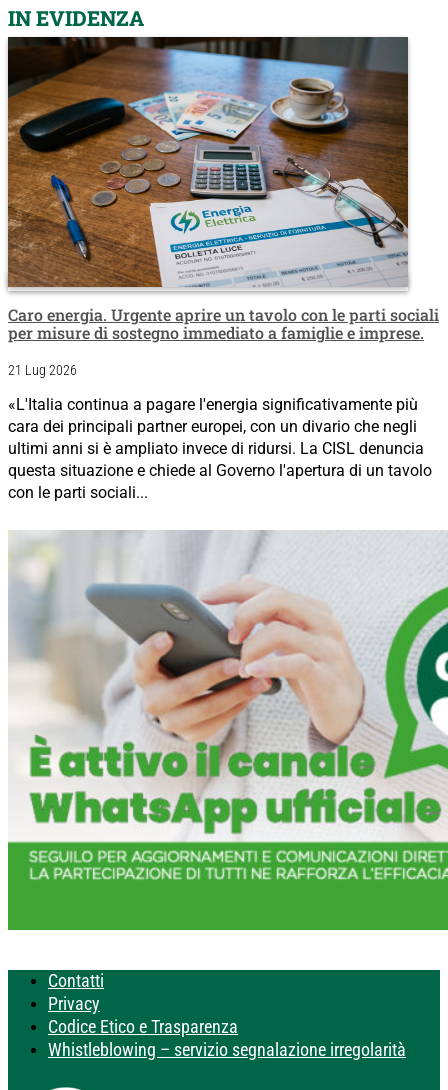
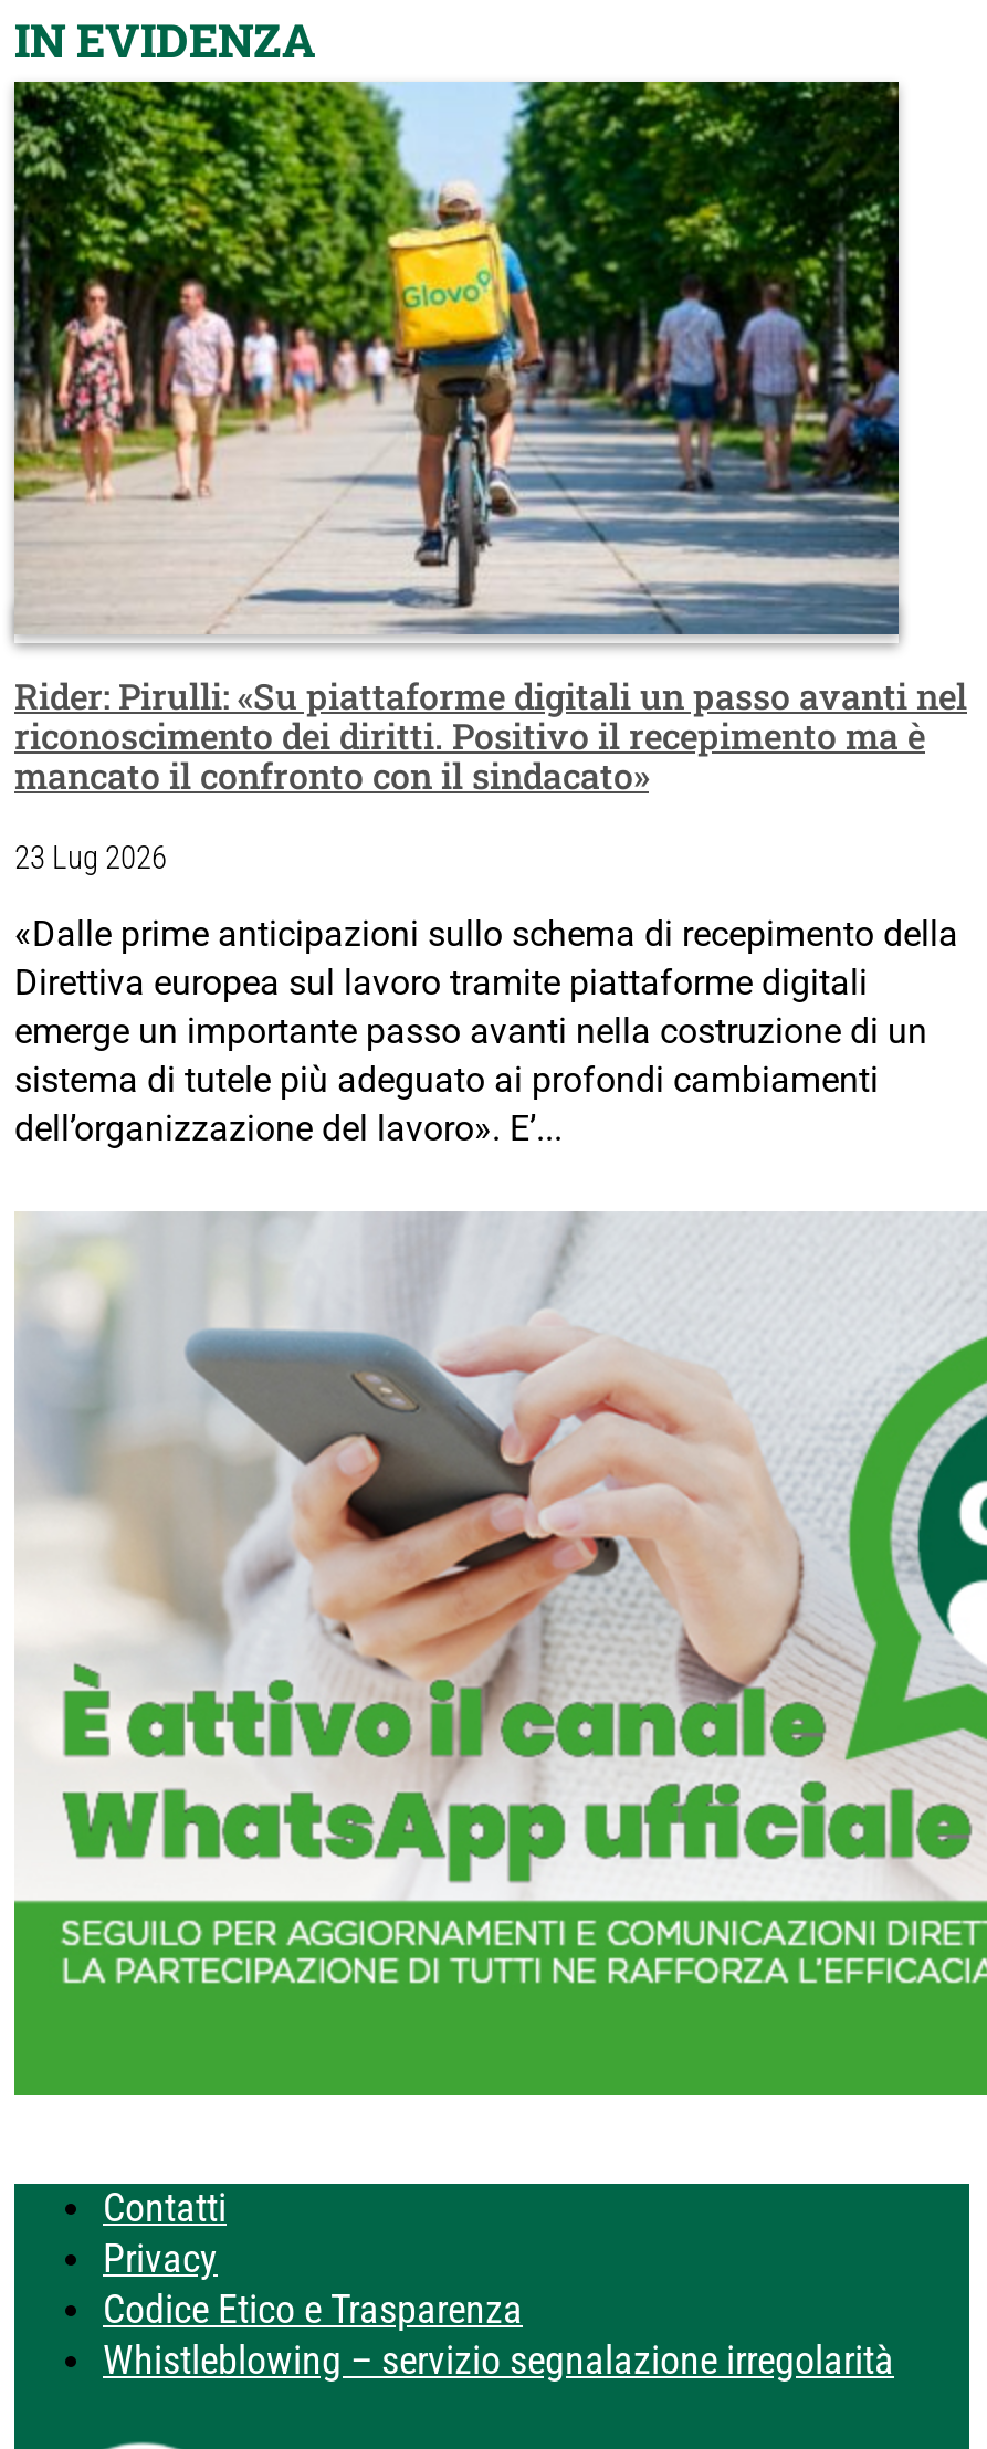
- [image]
- Caro energia. Urgente aprire un tavolo con le parti sociali
- per misure di sostegno immediato a famiglie e imprese.
+ [image]
+ Rider: Pirulli: «Su piattaforme digitali un passo avanti nel
+ riconoscimento dei diritti. Positivo il recepimento ma è
+ mancato il confronto con il sindacato»

- 21 Lug 2026
+ 23 Lug 2026

- «L'Italia continua a pagare l'energia significativamente più
- cara dei principali partner europei, con un divario che negli
- ultimi anni si è ampliato invece di ridursi. La CISL denuncia
- questa situazione e chiede al Governo l'apertura di un tavolo
- con le parti sociali...
+ «Dalle prime anticipazioni sullo schema di recepimento della
+ Direttiva europea sul lavoro tramite piattaforme digitali
+ emerge un importante passo avanti nella costruzione di un
+ sistema di tutele più adeguato ai profondi cambiamenti
+ dell’organizzazione del lavoro». E’...
